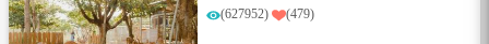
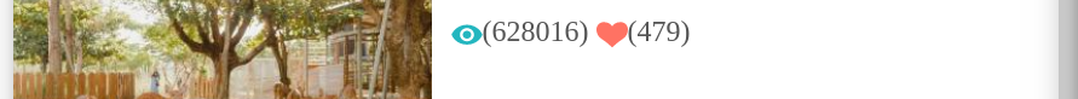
- (627952) (479)
+ (628016) (479)
